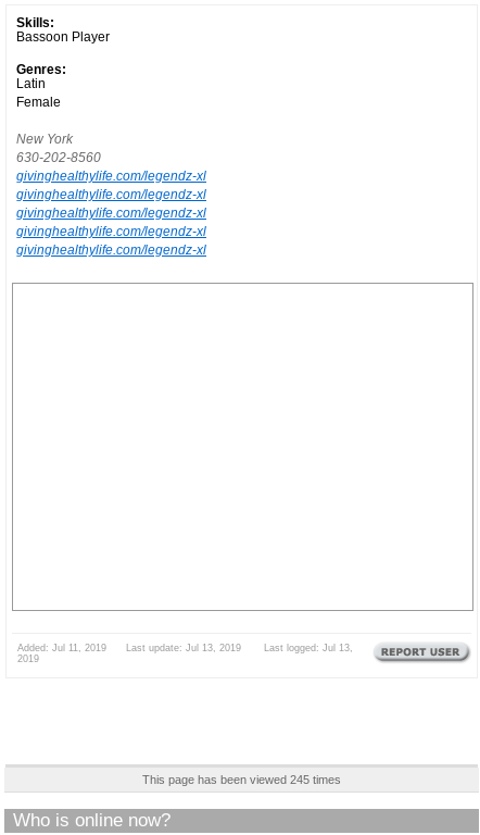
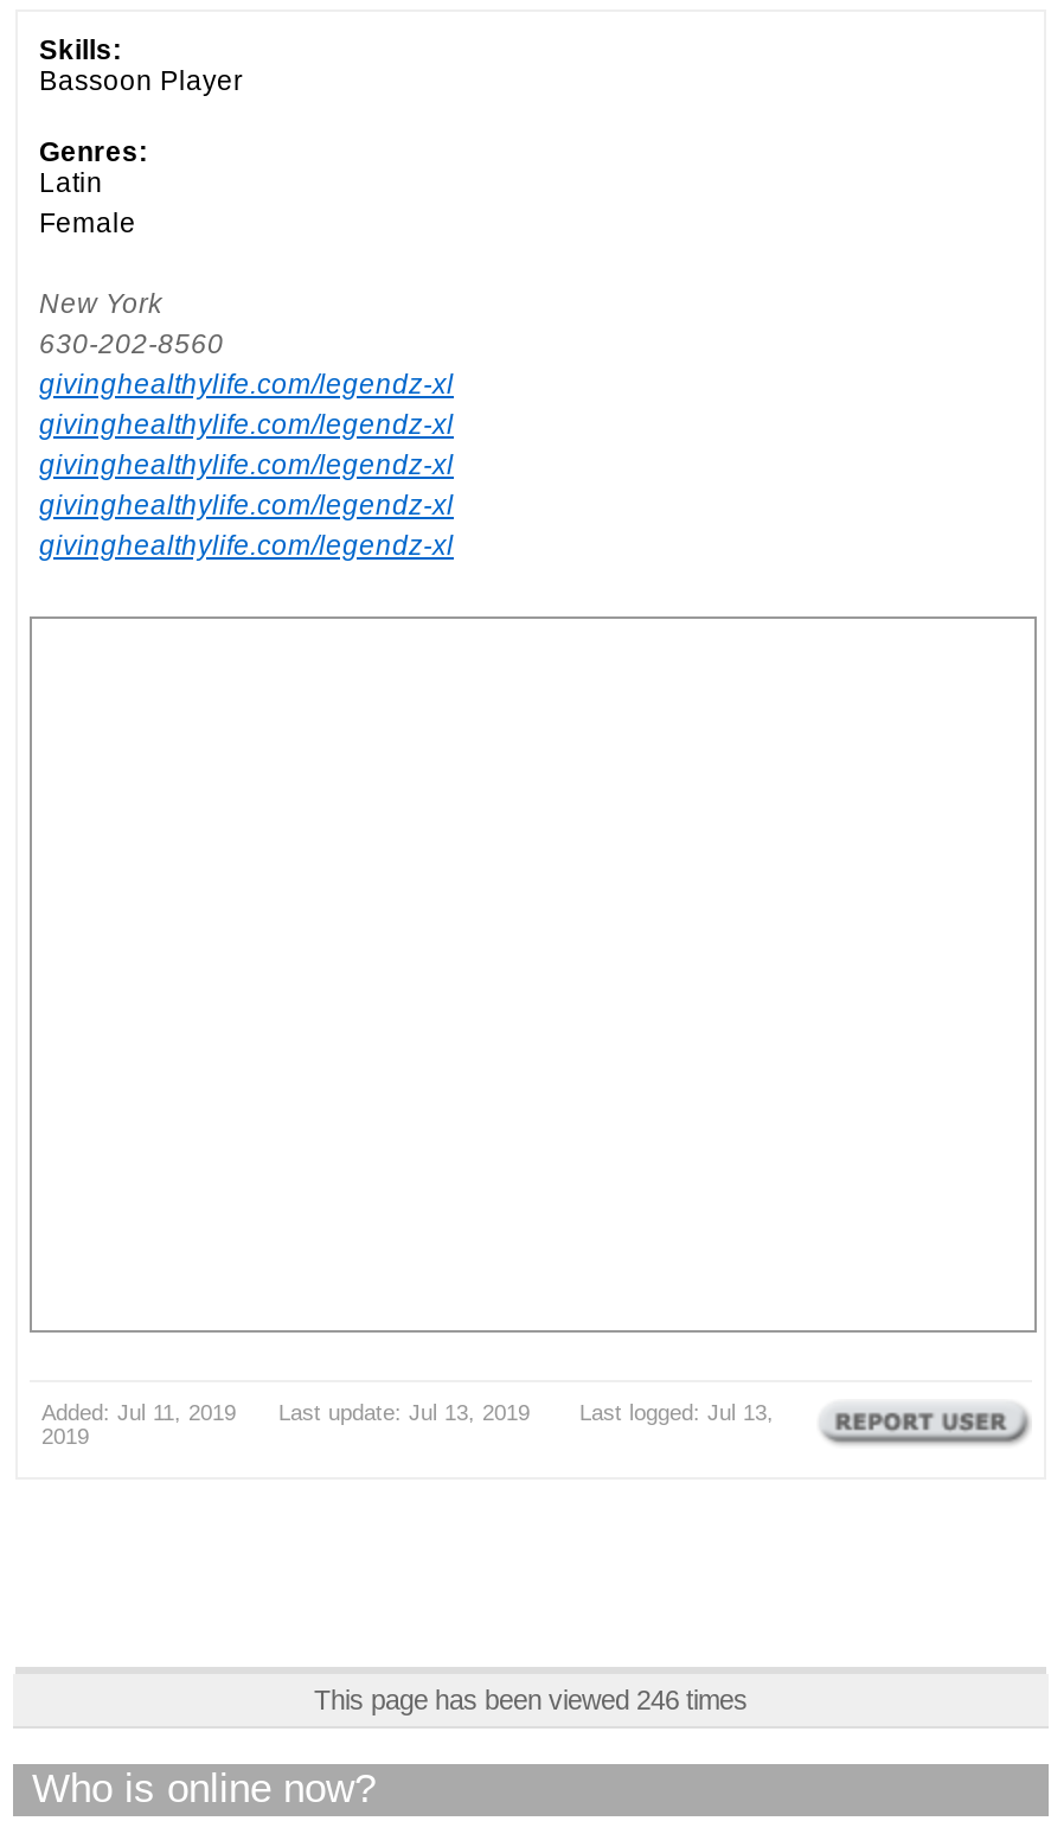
- This page has been viewed 245 times
+ This page has been viewed 246 times
